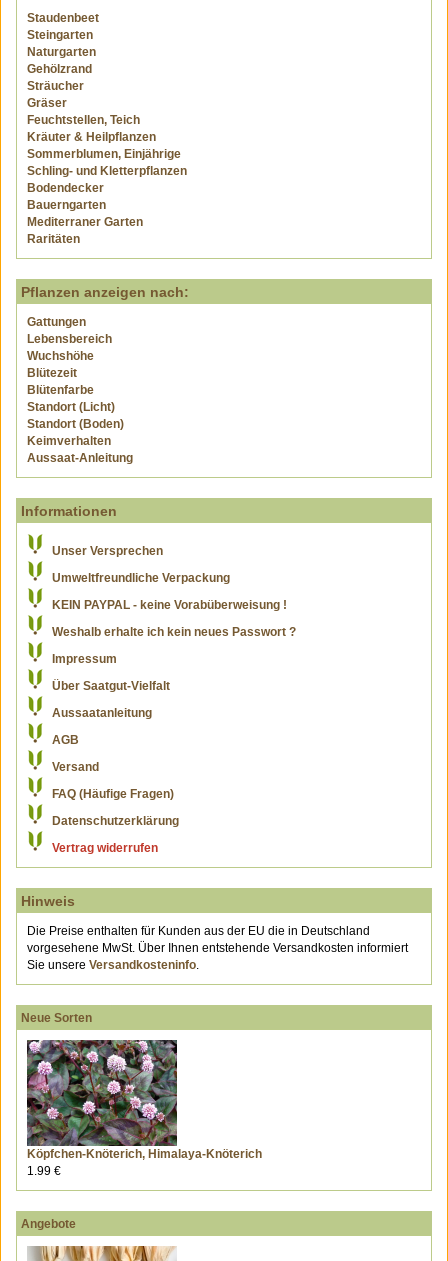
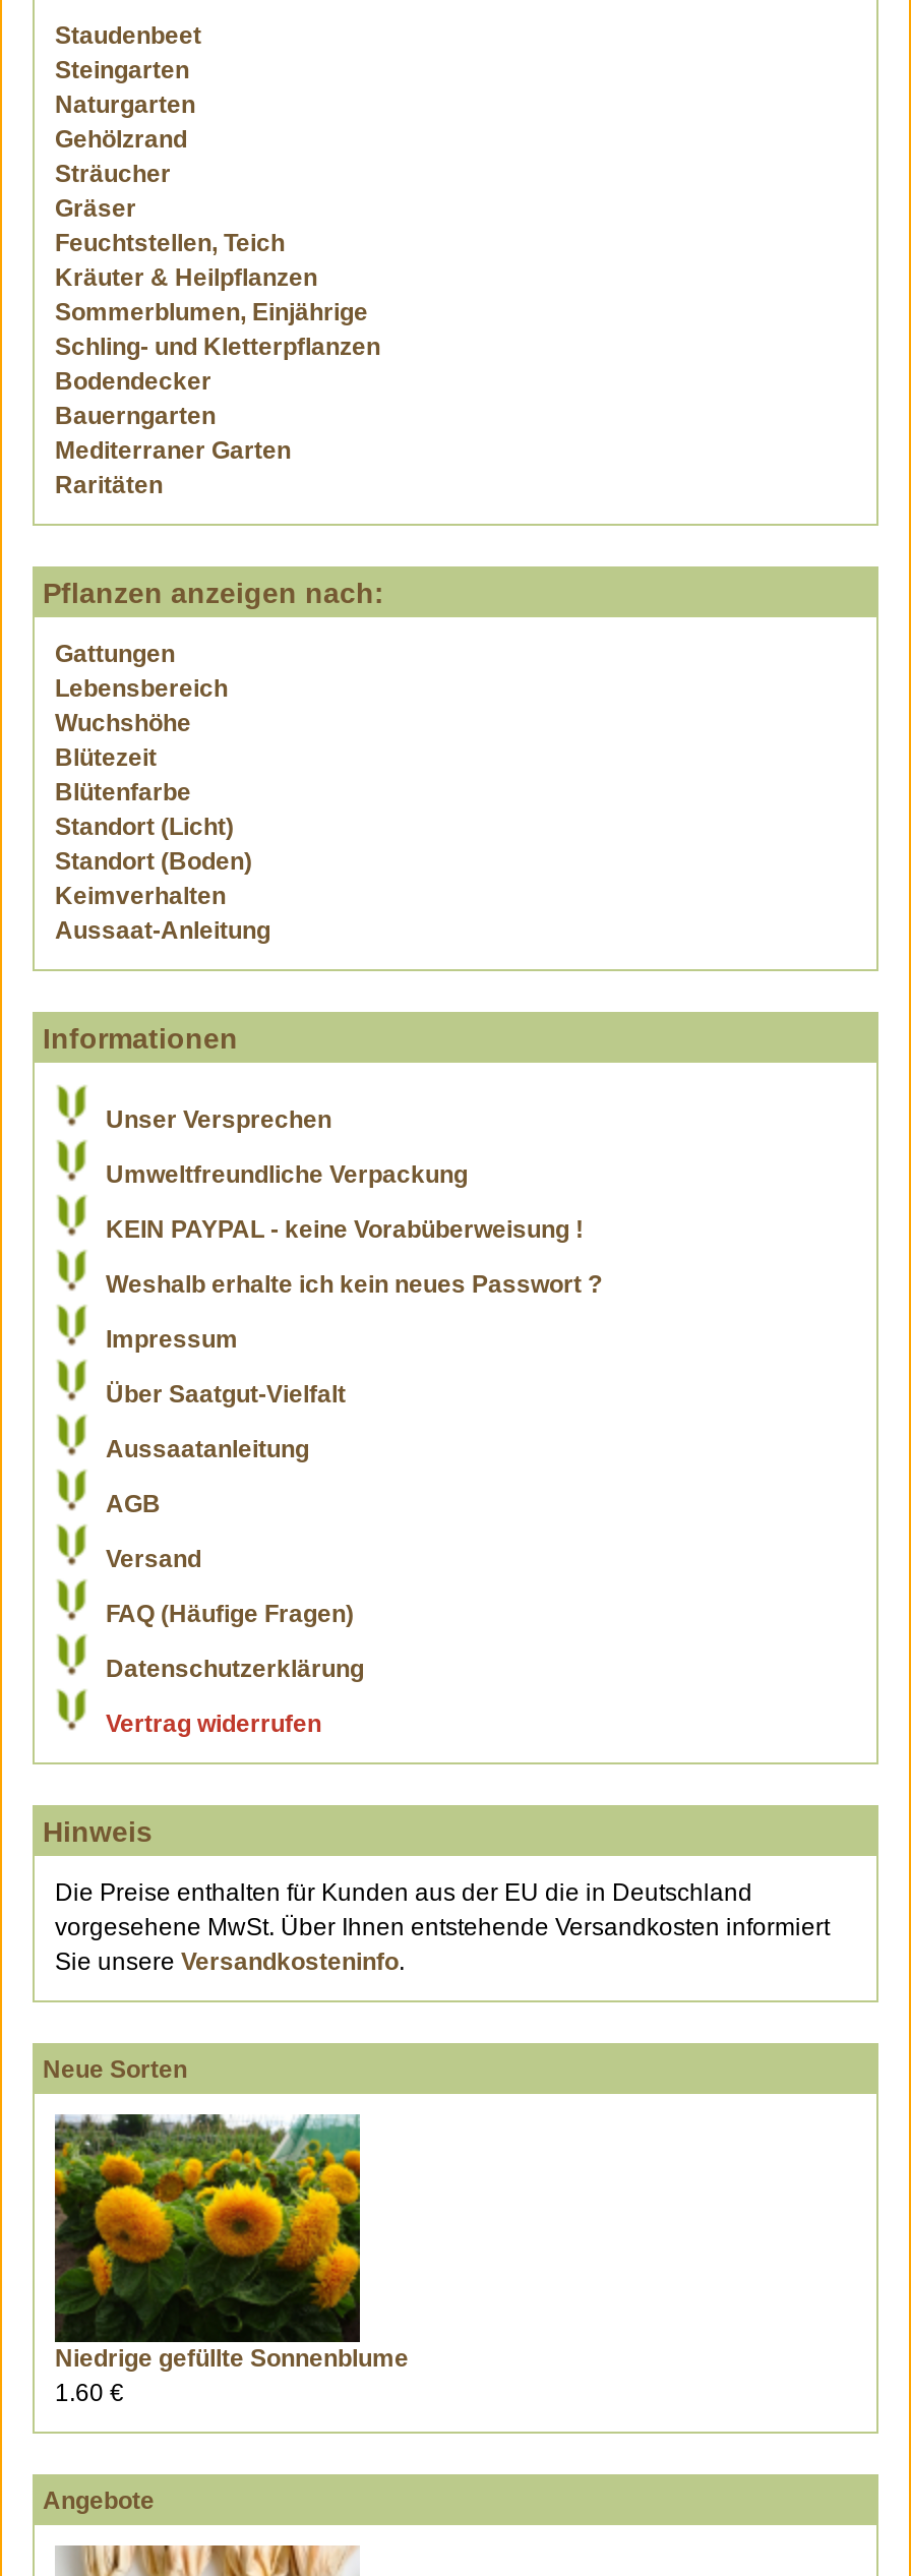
- [image]
- Köpfchen-Knöterich, Himalaya-Knöterich
- 1.99 €
+ [image]
+ Niedrige gefüllte Sonnenblume
+ 1.60 €
